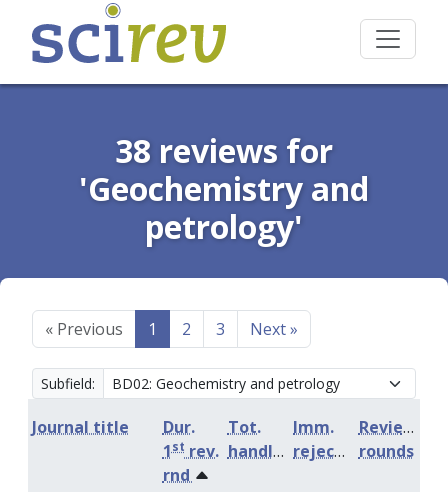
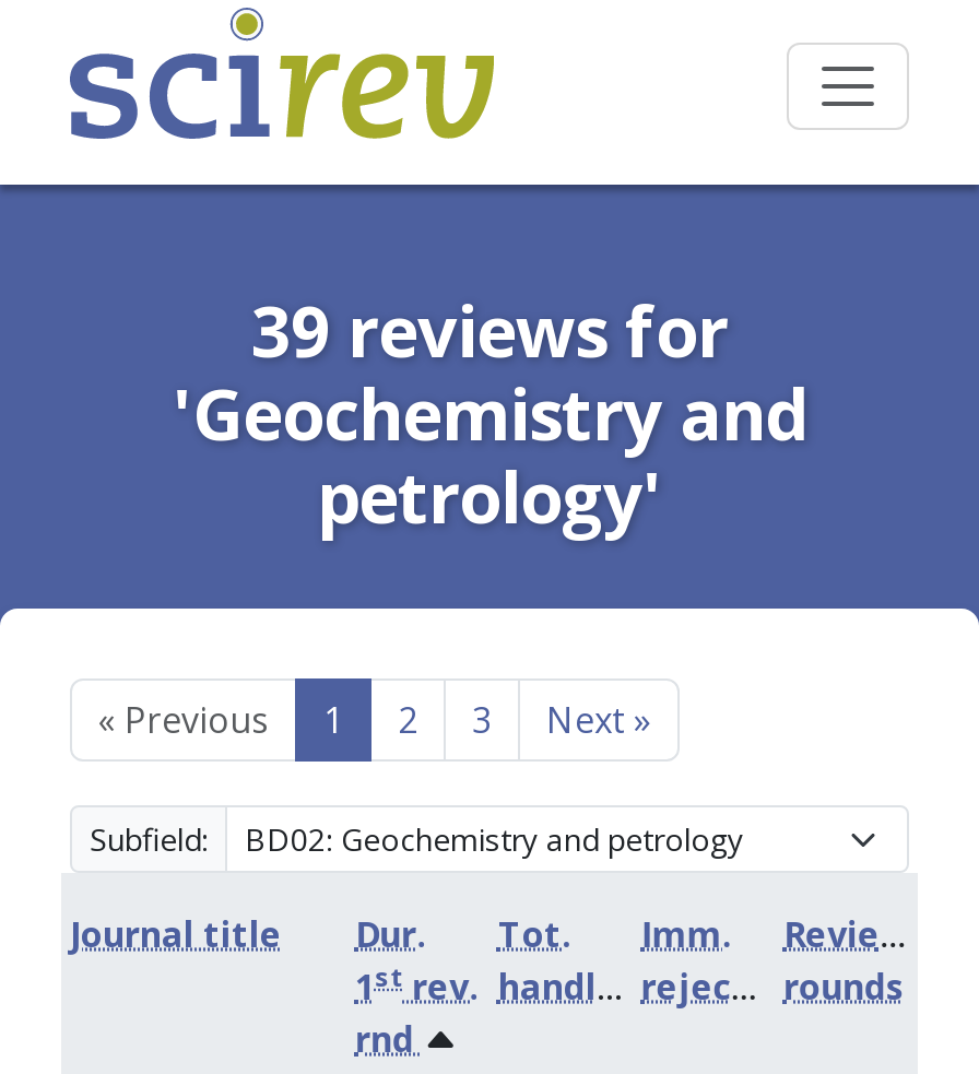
- 38 reviews for
+ 39 reviews for
